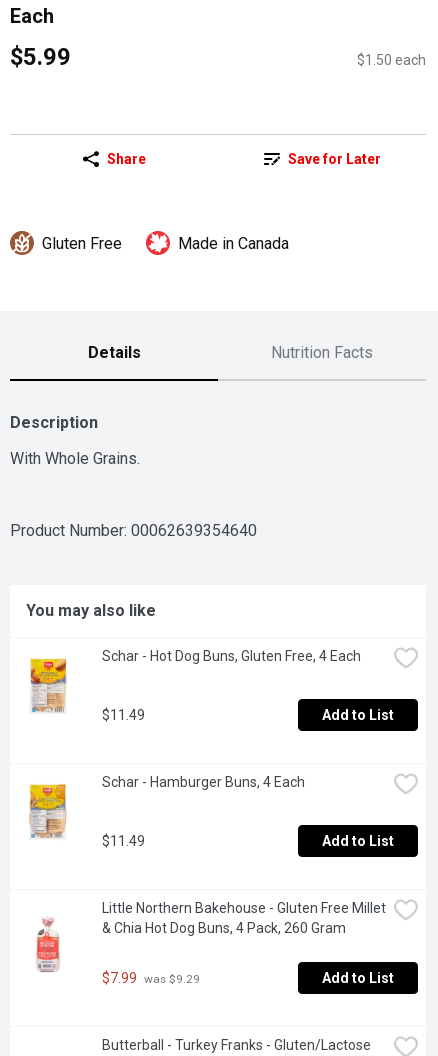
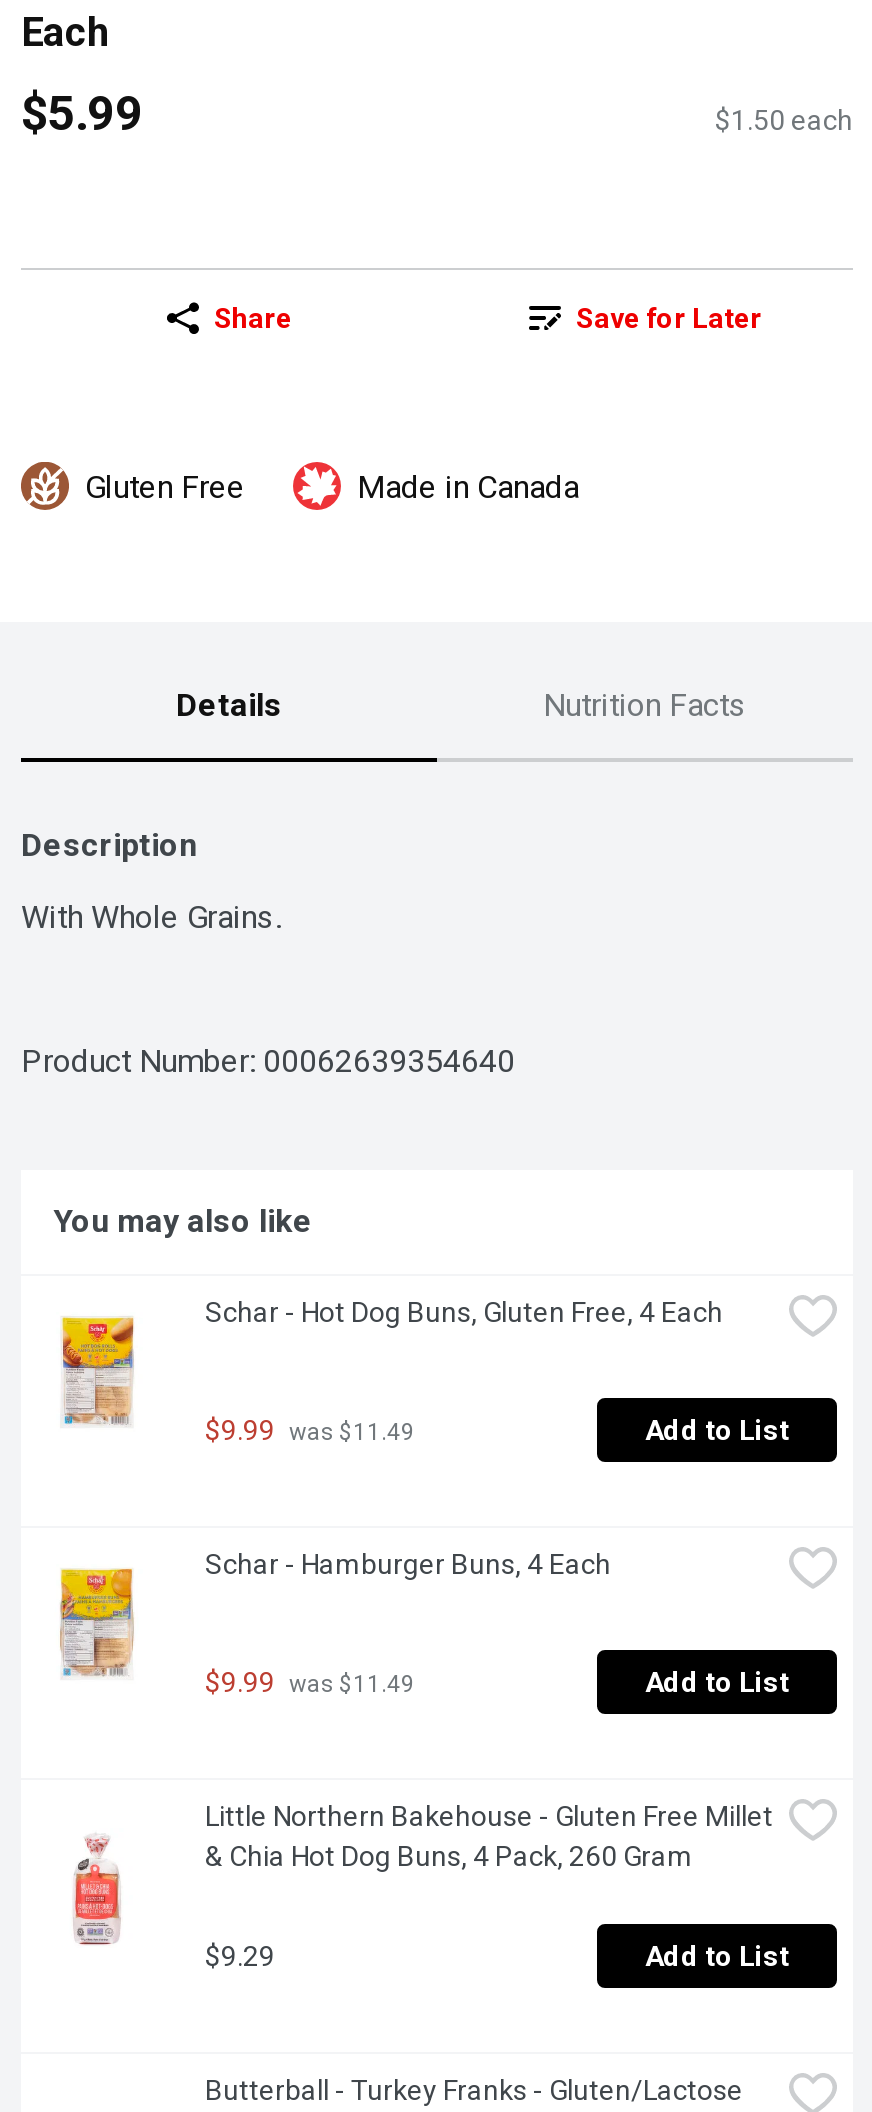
- $11.49
+ $9.99 was $11.49

- $11.49
+ $9.99 was $11.49

- $7.99 was $9.29
+ $9.29
